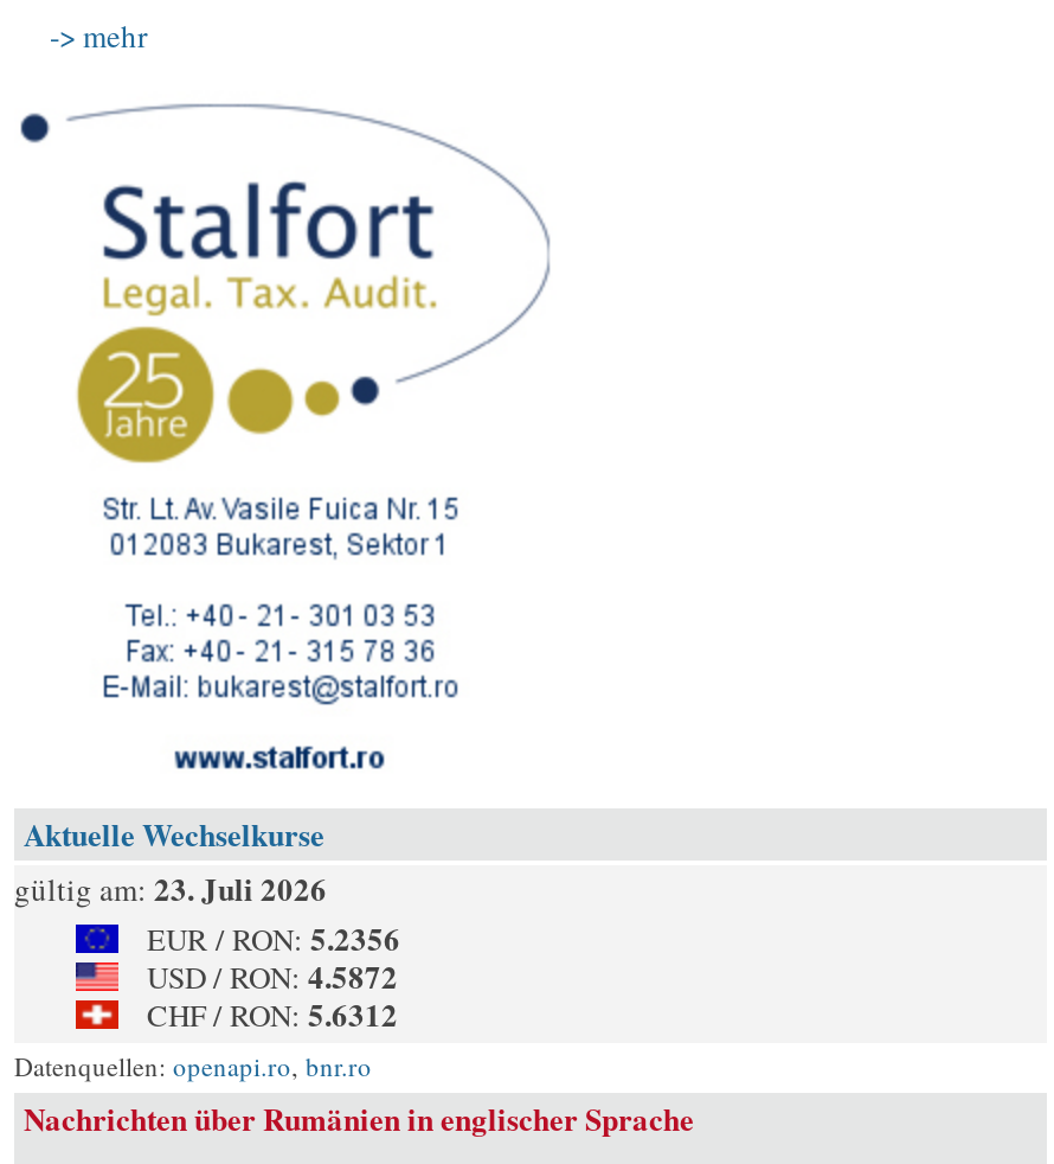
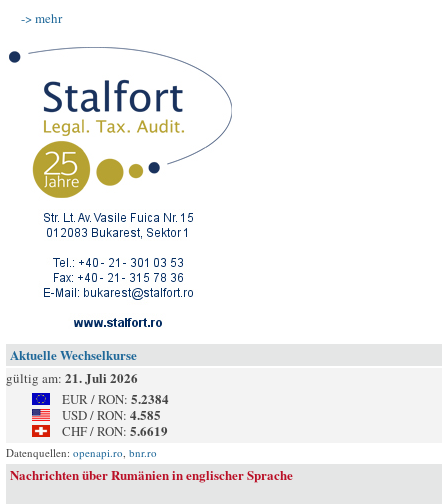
- gültig am: 23. Juli 2026
+ gültig am: 21. Juli 2026

- EUR / RON: 5.2356
+ EUR / RON: 5.2384

- USD / RON: 4.5872
+ USD / RON: 4.585

- CHF / RON: 5.6312
+ CHF / RON: 5.6619
